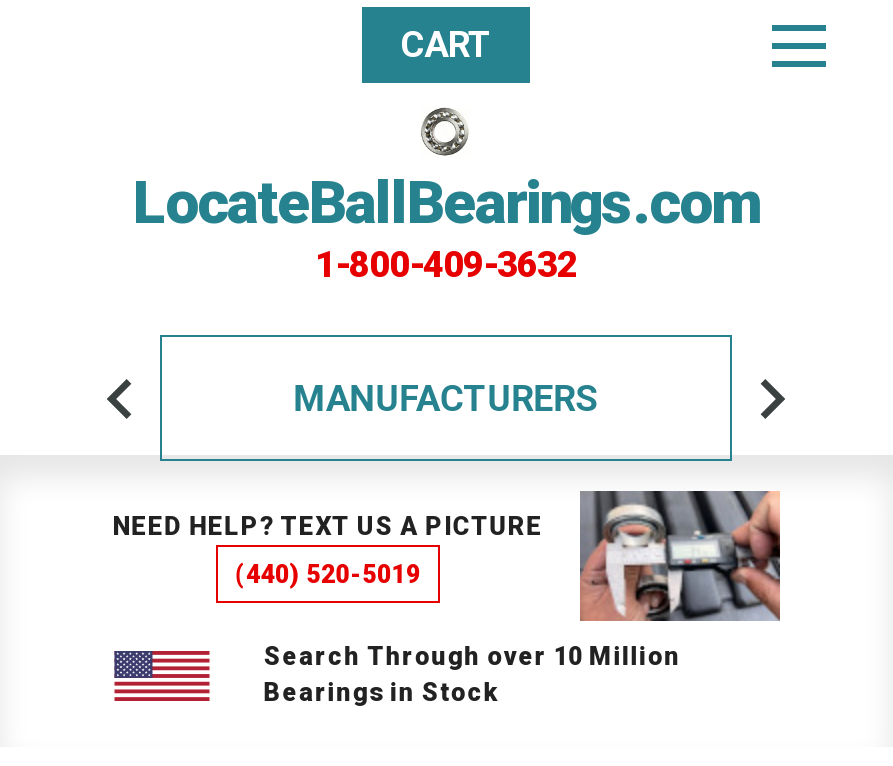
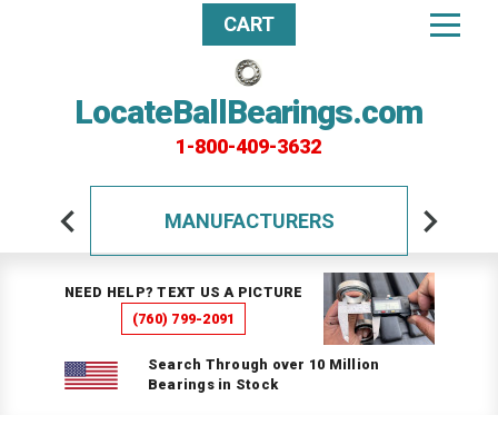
- (440) 520-5019
+ (760) 799-2091
